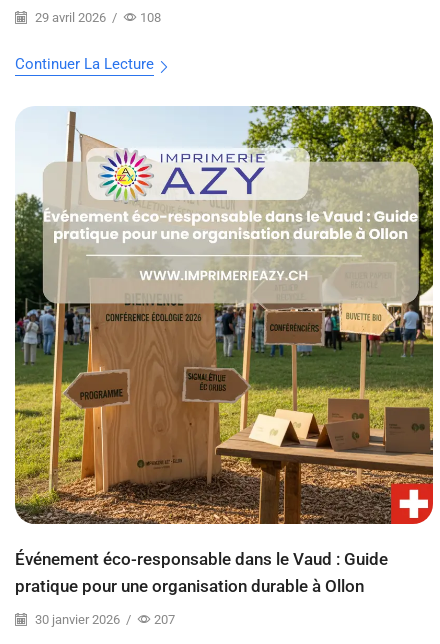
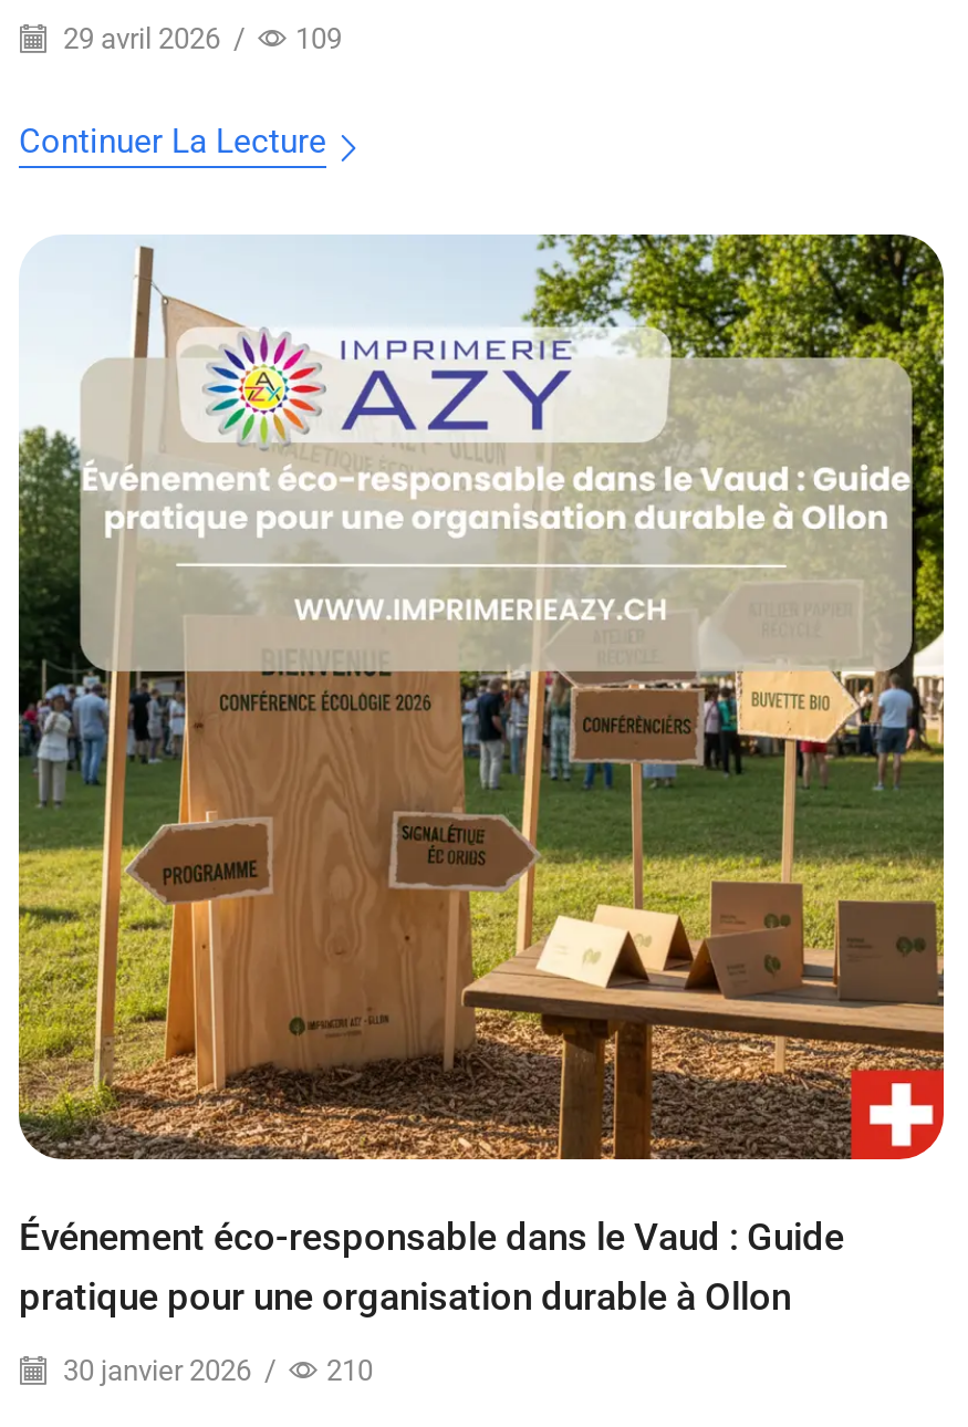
- 29 avril 2026 / 108
+ 29 avril 2026 / 109

- 30 janvier 2026 / 207
+ 30 janvier 2026 / 210
